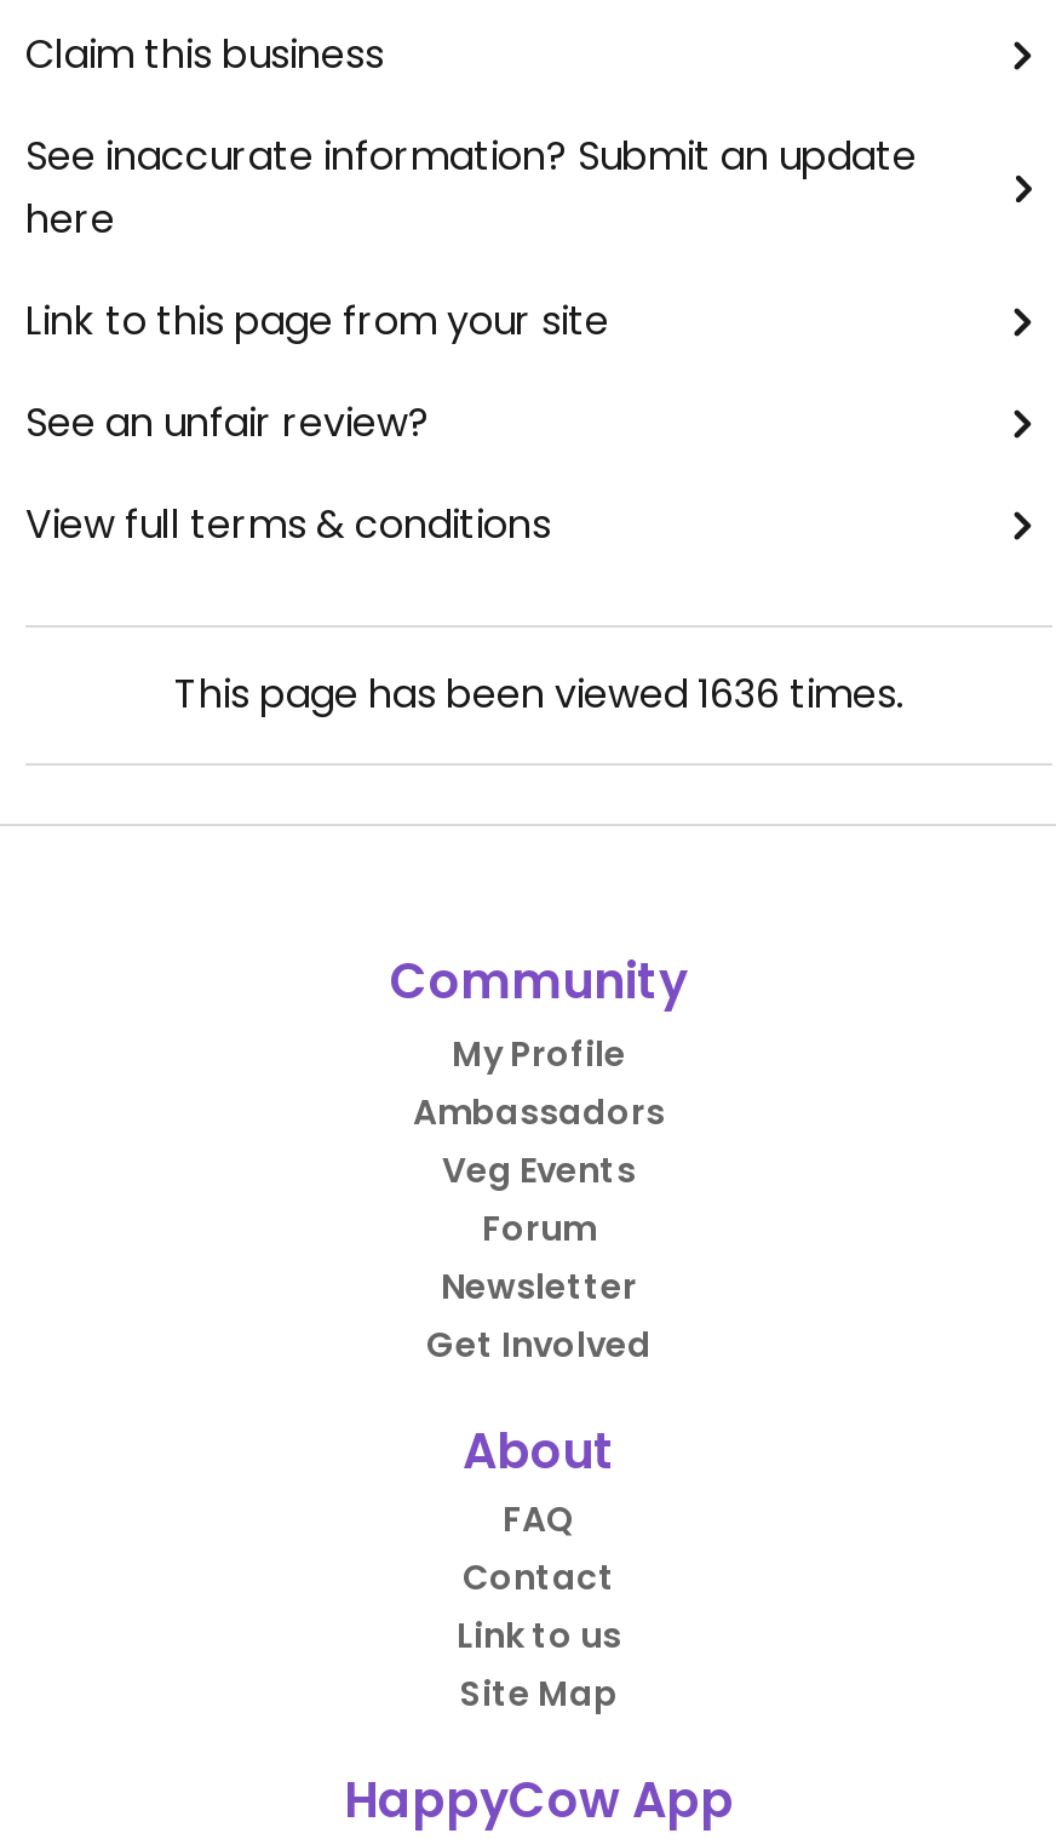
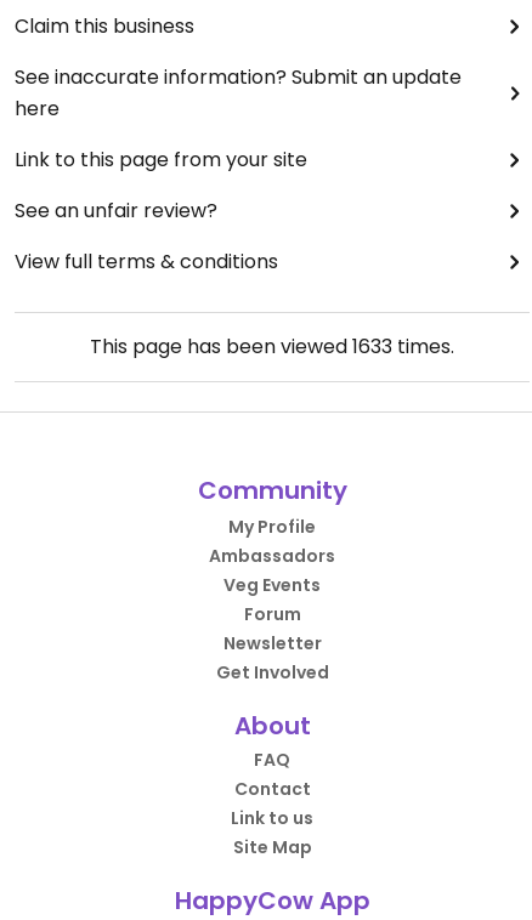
- This page has been viewed 1636 times.
+ This page has been viewed 1633 times.
